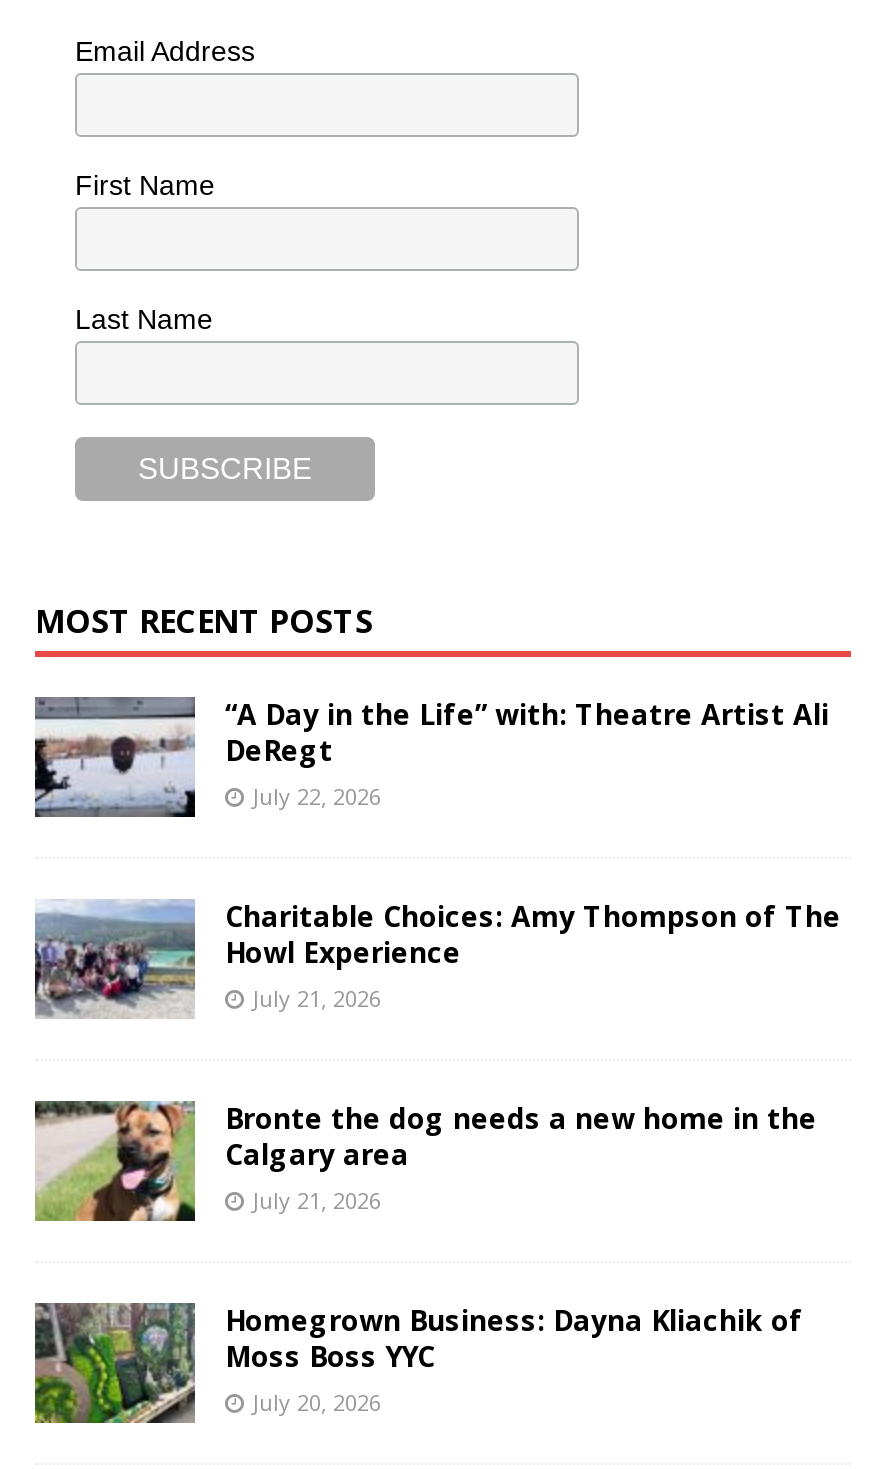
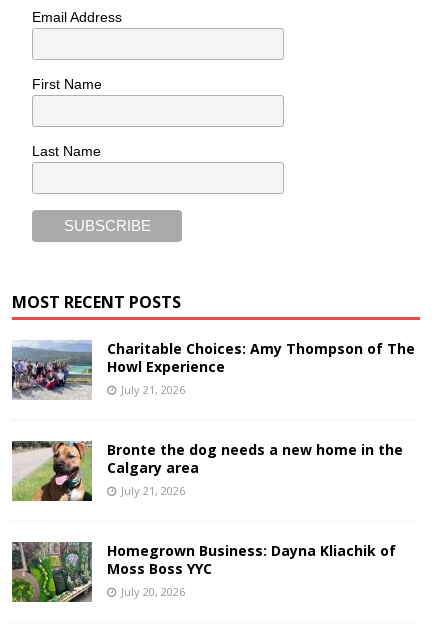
- [image]
- “A Day in the Life” with: Theatre Artist Ali
- DeRegt
- July 22, 2026
